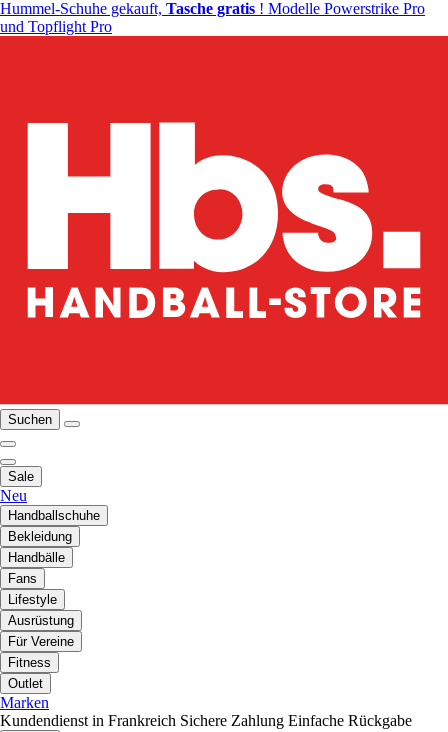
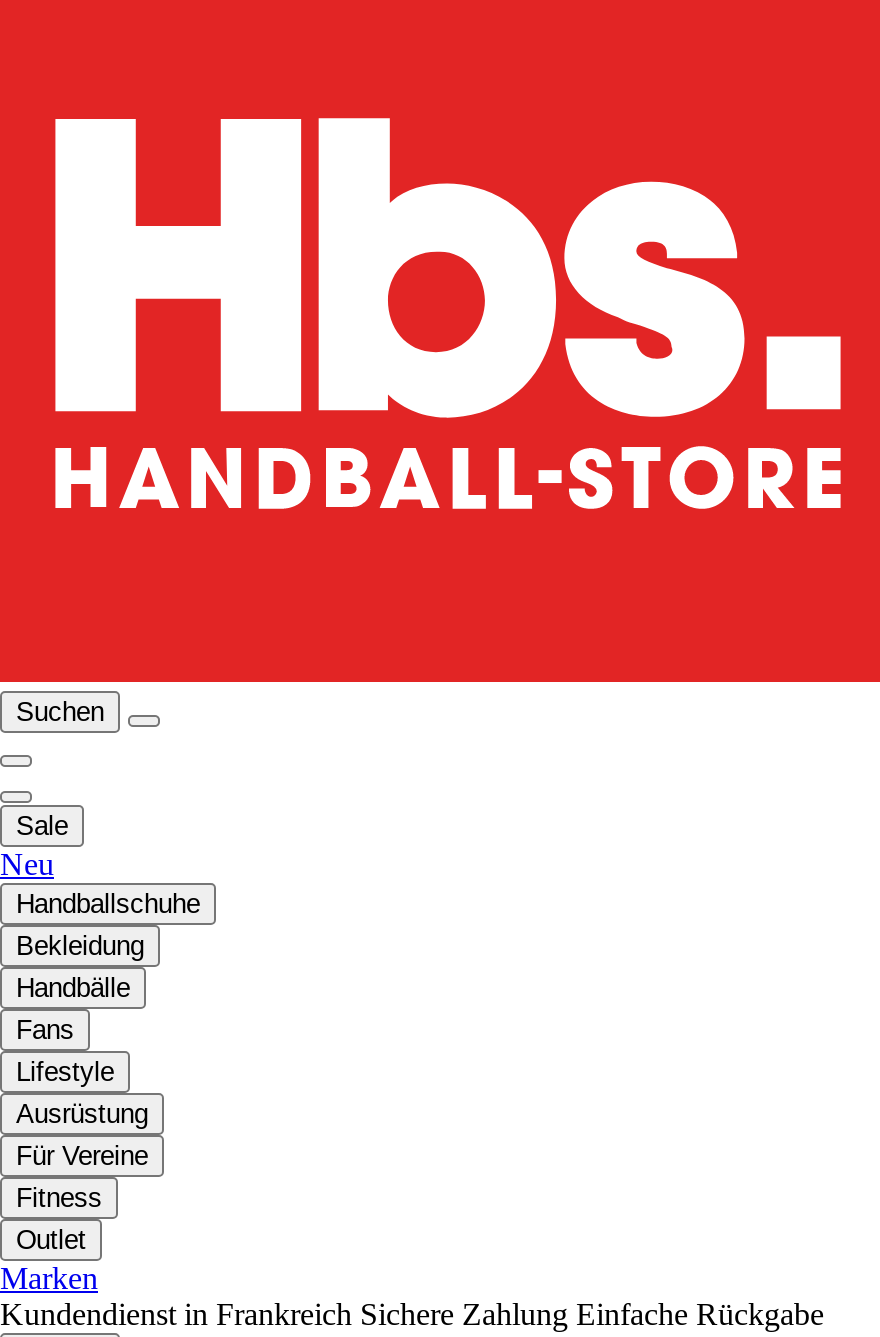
- Hummel-Schuhe gekauft, Tasche gratis! Modelle Powerstrike Pro
- und Topflight Pro
